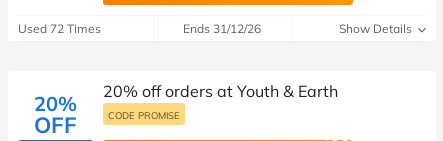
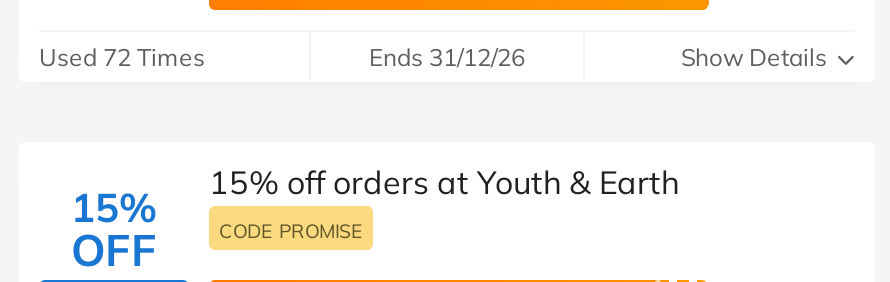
- 20% off orders at Youth & Earth
+ 15% off orders at Youth & Earth

- 20%
+ 15%
